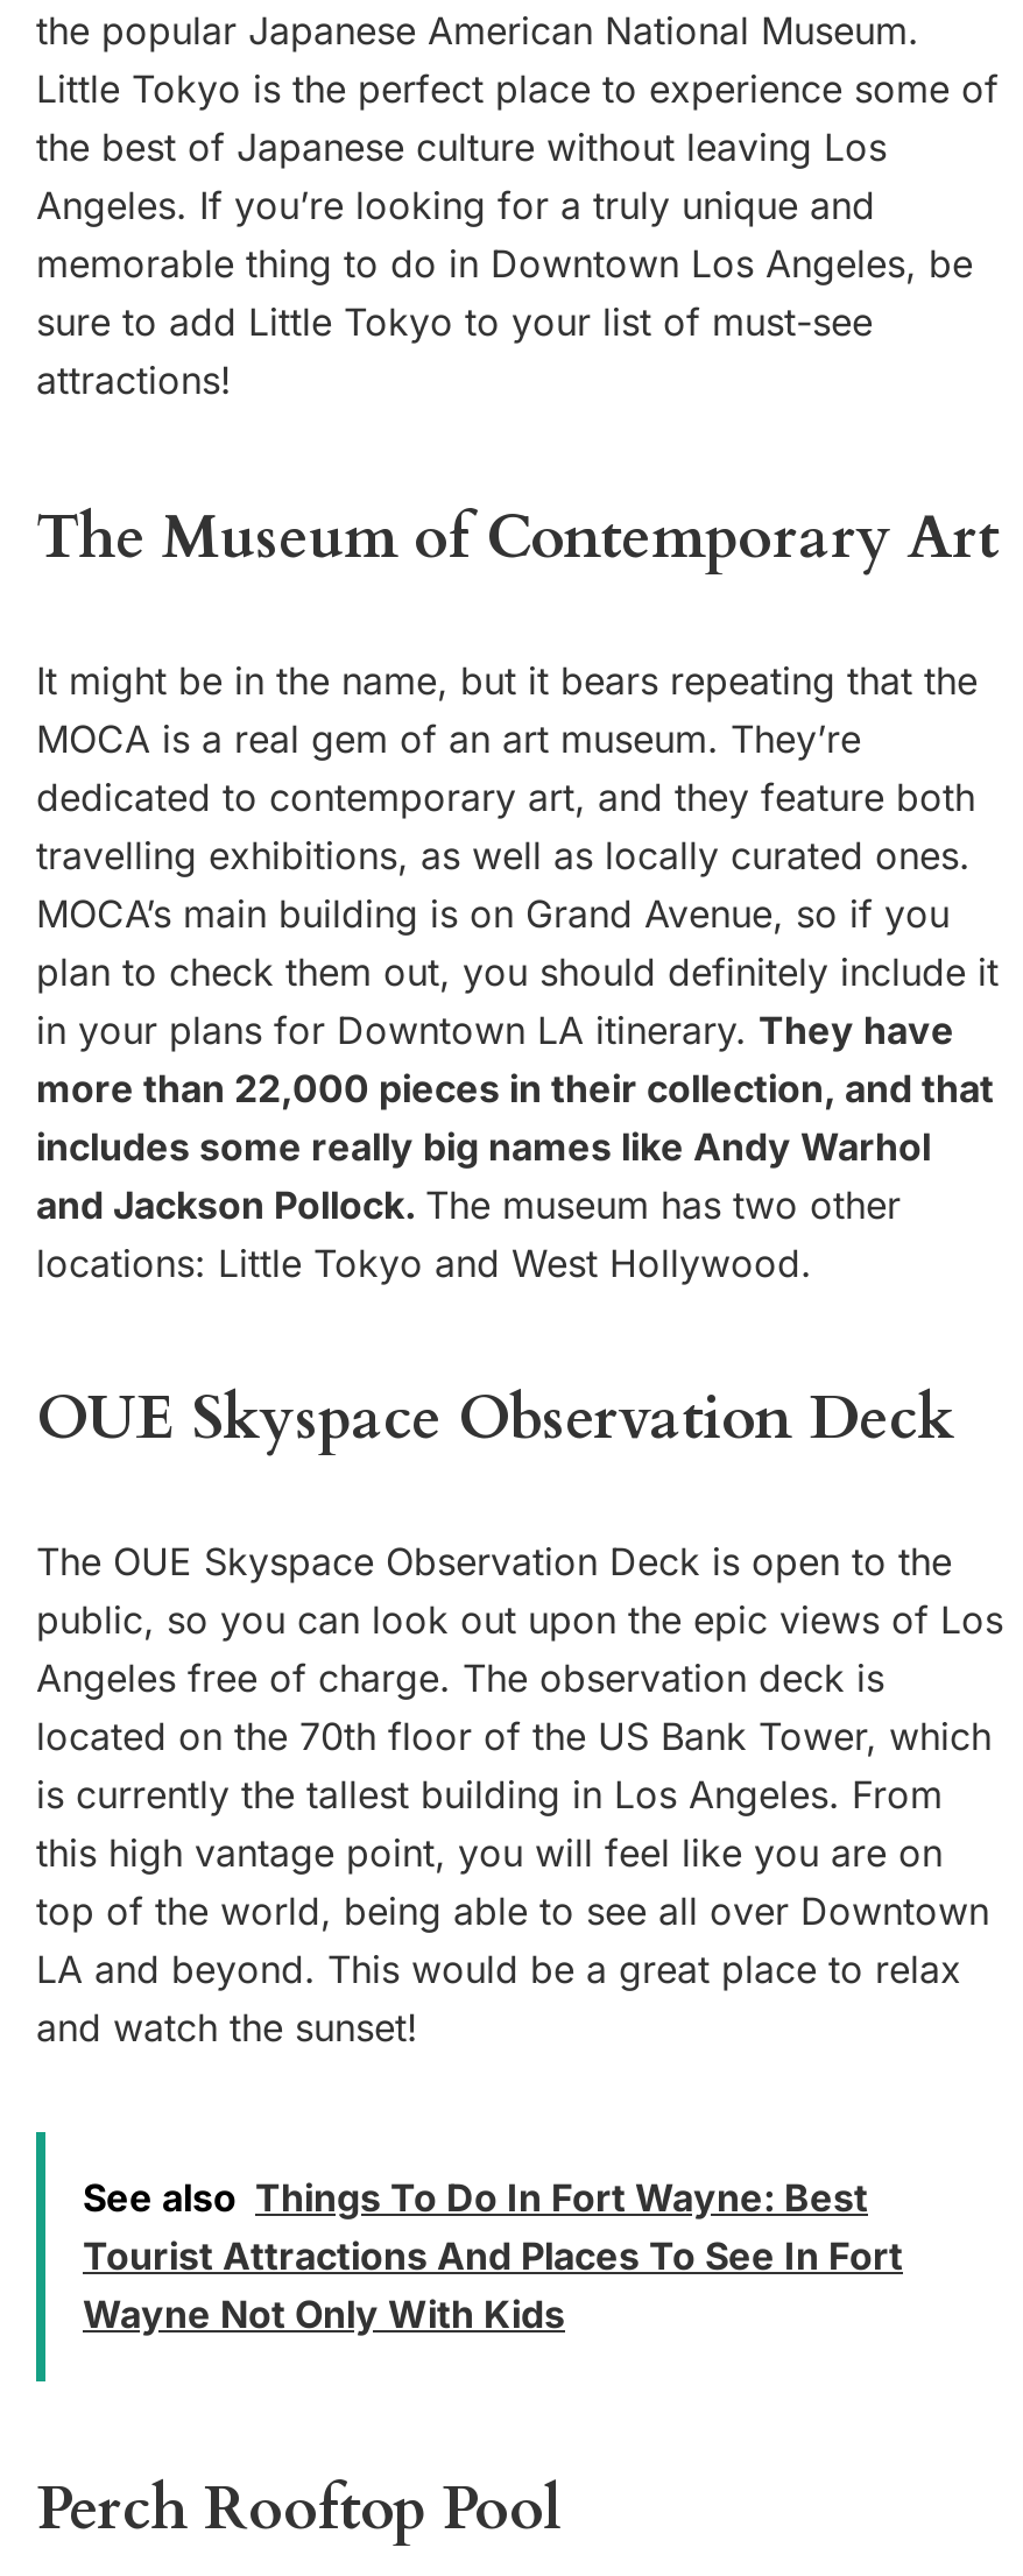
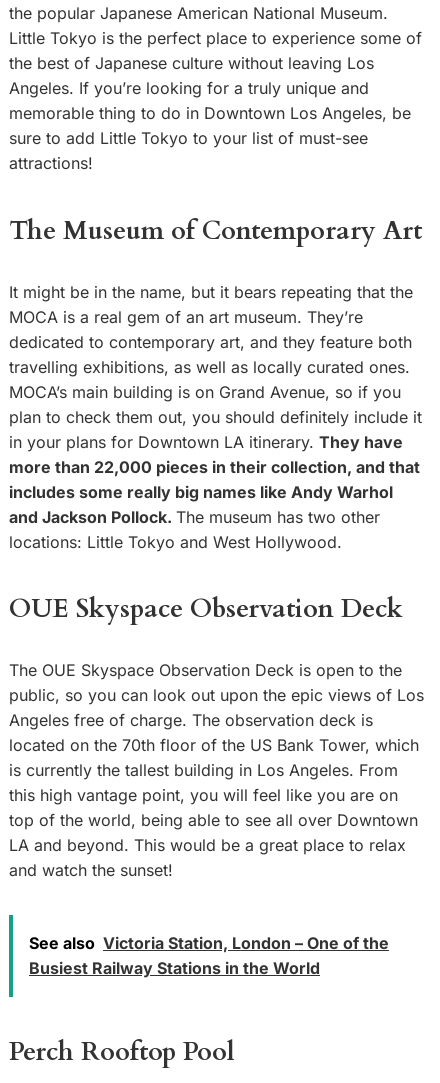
- See also Things To Do In Fort Wayne: Best
- Tourist Attractions And Places To See In Fort
- Wayne Not Only With Kids
+ See also Victoria Station, London – One of the
+ Busiest Railway Stations in the World
